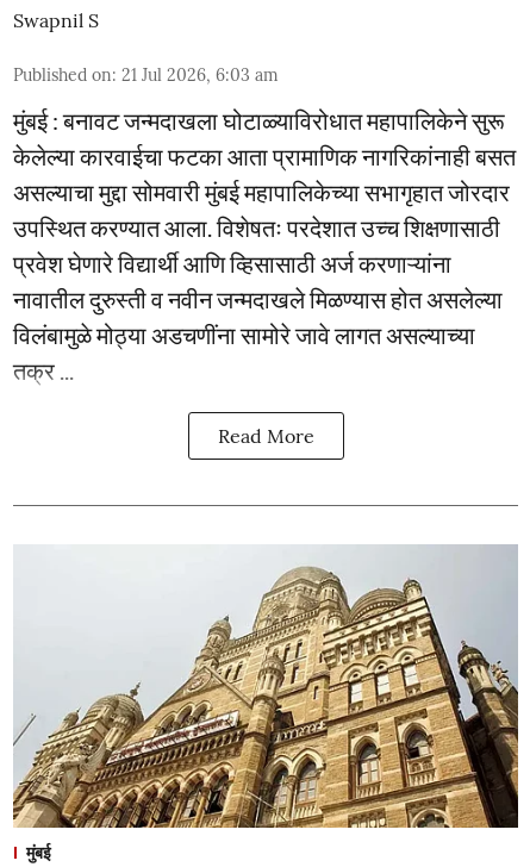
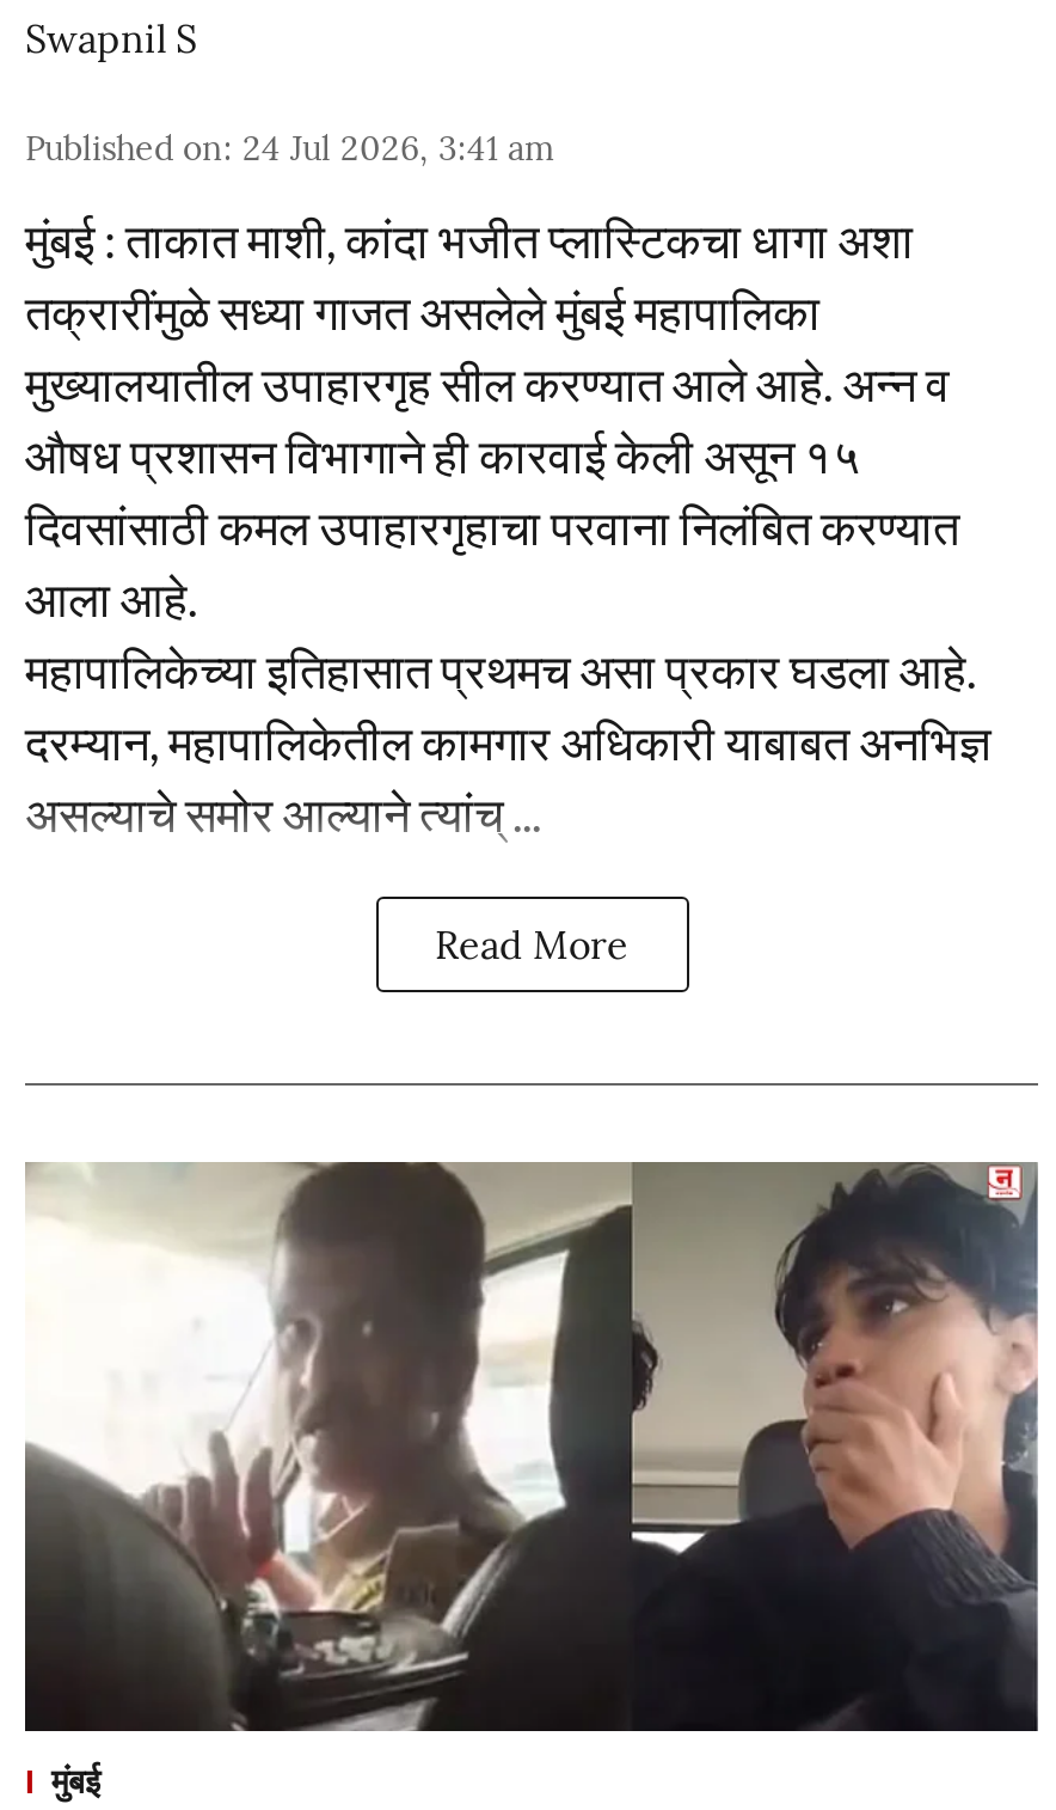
- Published on: 21 Jul 2026, 6:03 am
+ Published on: 24 Jul 2026, 3:41 am

- मुंबई : बनावट जन्मदाखला घोटाळ्याविरोधात महापालिकेने सुरू
- केलेल्या कारवाईचा फटका आता प्रामाणिक नागरिकांनाही बसत
- असल्याचा मुद्दा सोमवारी मुंबई महापालिकेच्या सभागृहात जोरदार
- उपस्थित करण्यात आला. विशेषतः परदेशात उच्च शिक्षणासाठी
- प्रवेश घेणारे विद्यार्थी आणि व्हिसासाठी अर्ज करणाऱ्यांना
- नावातील दुरुस्ती व नवीन जन्मदाखले मिळण्यास होत असलेल्या
- विलंबामुळे मोठ्या अडचणींना सामोरे जावे लागत असल्याच्या
- तक्र ...
+ मुंबई : ताकात माशी, कांदा भजीत प्लास्टिकचा धागा अशा
+ तक्रारींमुळे सध्या गाजत असलेले मुंबई महापालिका
+ मुख्यालयातील उपाहारगृह सील करण्यात आले आहे. अन्न व
+ औषध प्रशासन विभागाने ही कारवाई केली असून १५
+ दिवसांसाठी कमल उपाहारगृहाचा परवाना निलंबित करण्यात
+ आला आहे.
+ महापालिकेच्या इतिहासात प्रथमच असा प्रकार घडला आहे.
+ दरम्यान, महापालिकेतील कामगार अधिकारी याबाबत अनभिज्ञ
+ असल्याचे समोर आल्याने त्यांच् ...

- [image]
+ [image]
